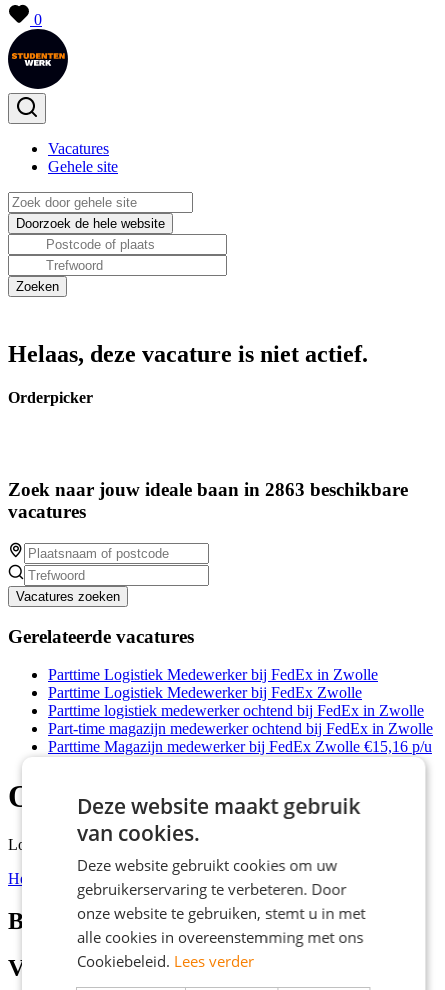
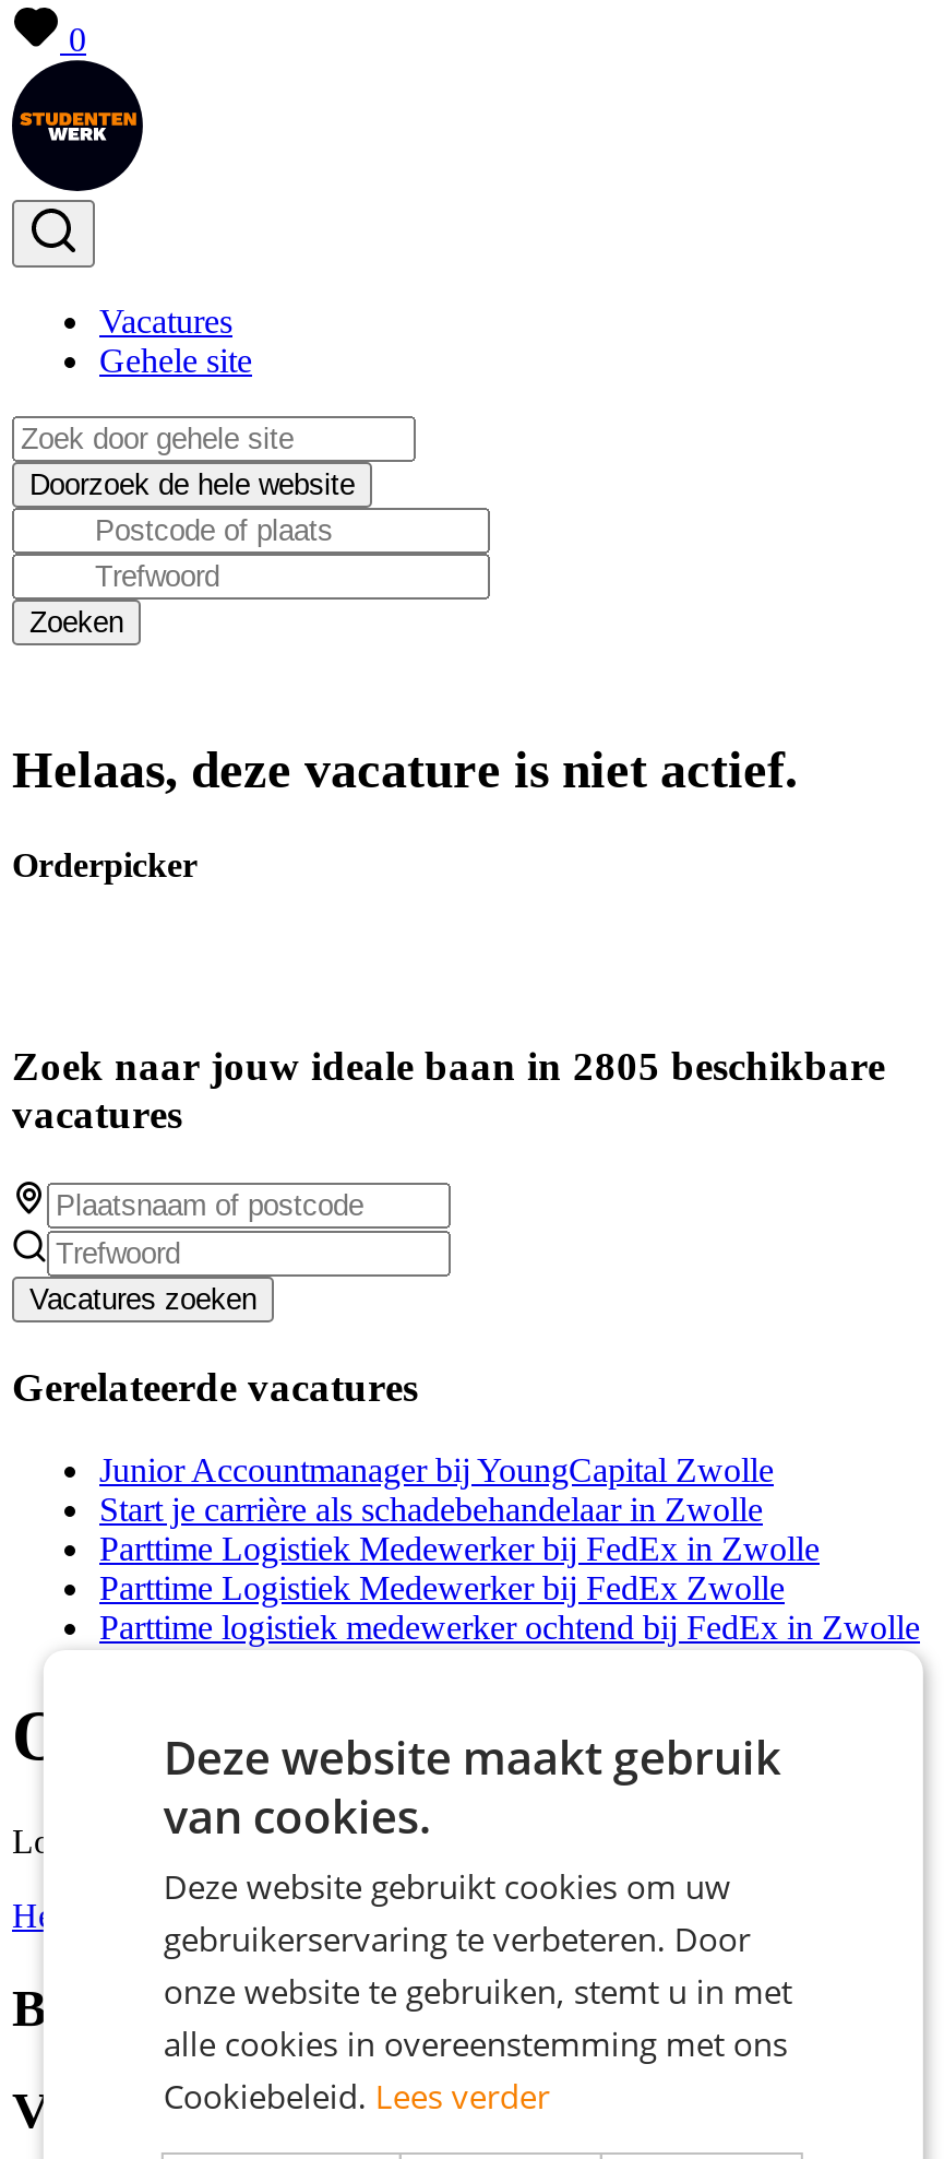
- Zoek naar jouw ideale baan in 2863 beschikbare
+ Zoek naar jouw ideale baan in 2805 beschikbare

+ Junior Accountmanager bij YoungCapital Zwolle
+ Start je carrière als schadebehandelaar in Zwolle

moved down: Parttime Logistiek Medewerker bij FedEx in Zwolle | Parttime Logistiek Medewerker bij FedEx Zwolle | Parttime logistiek medewerker ochtend bij FedEx in Zwolle

- Part-time magazijn medewerker ochtend bij FedEx in Zwolle
- Parttime Magazijn medewerker bij FedEx Zwolle €15,16 p/u
